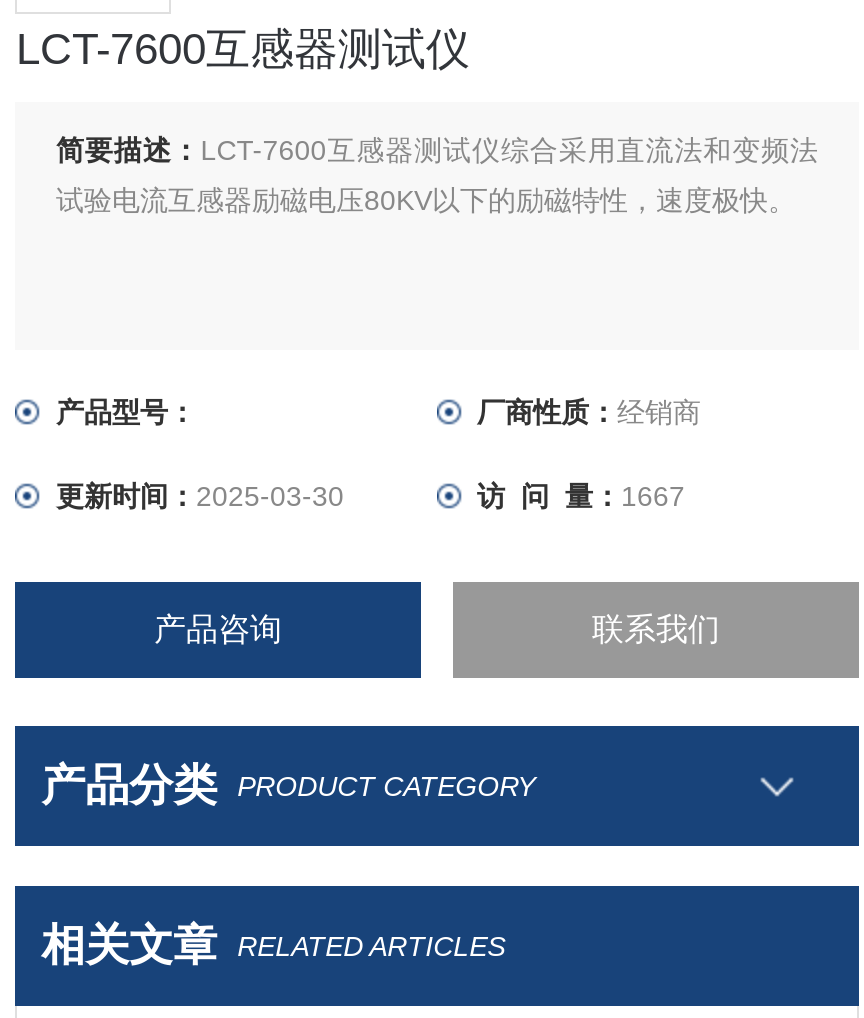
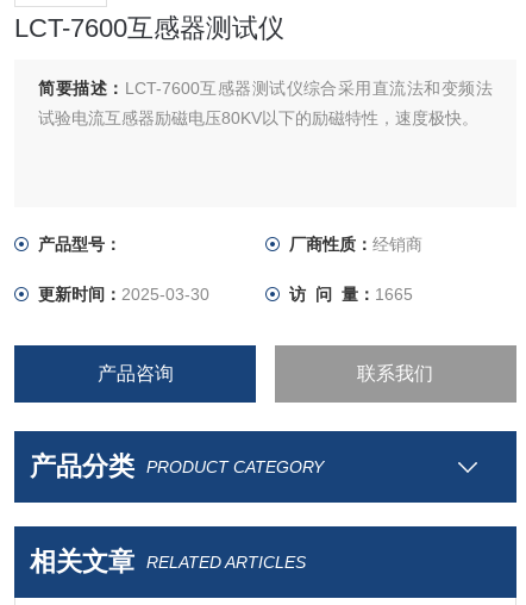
- 访 问 量：1667
+ 访 问 量：1665
